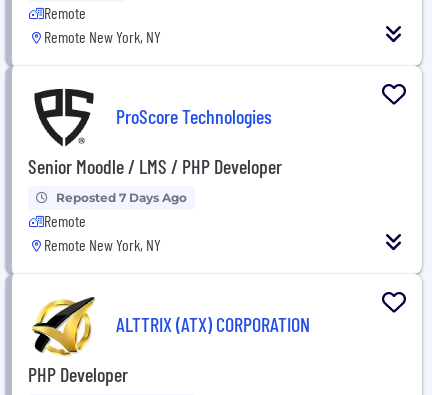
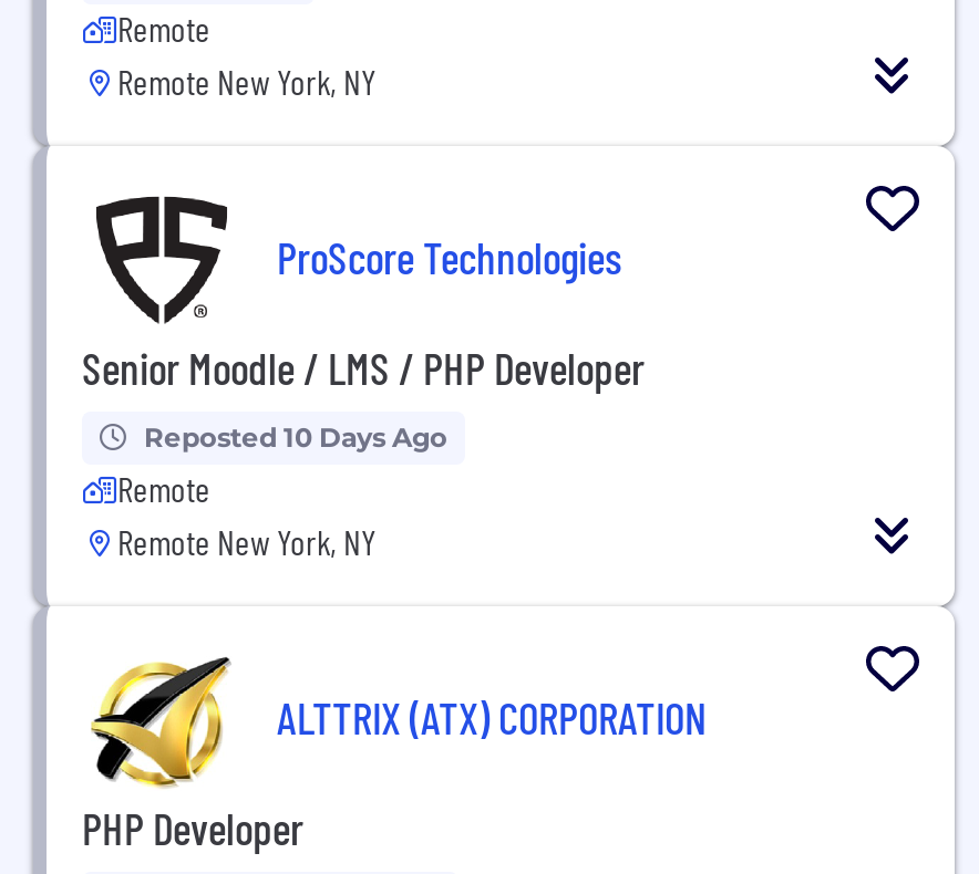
- Reposted 7 Days Ago
+ Reposted 10 Days Ago
